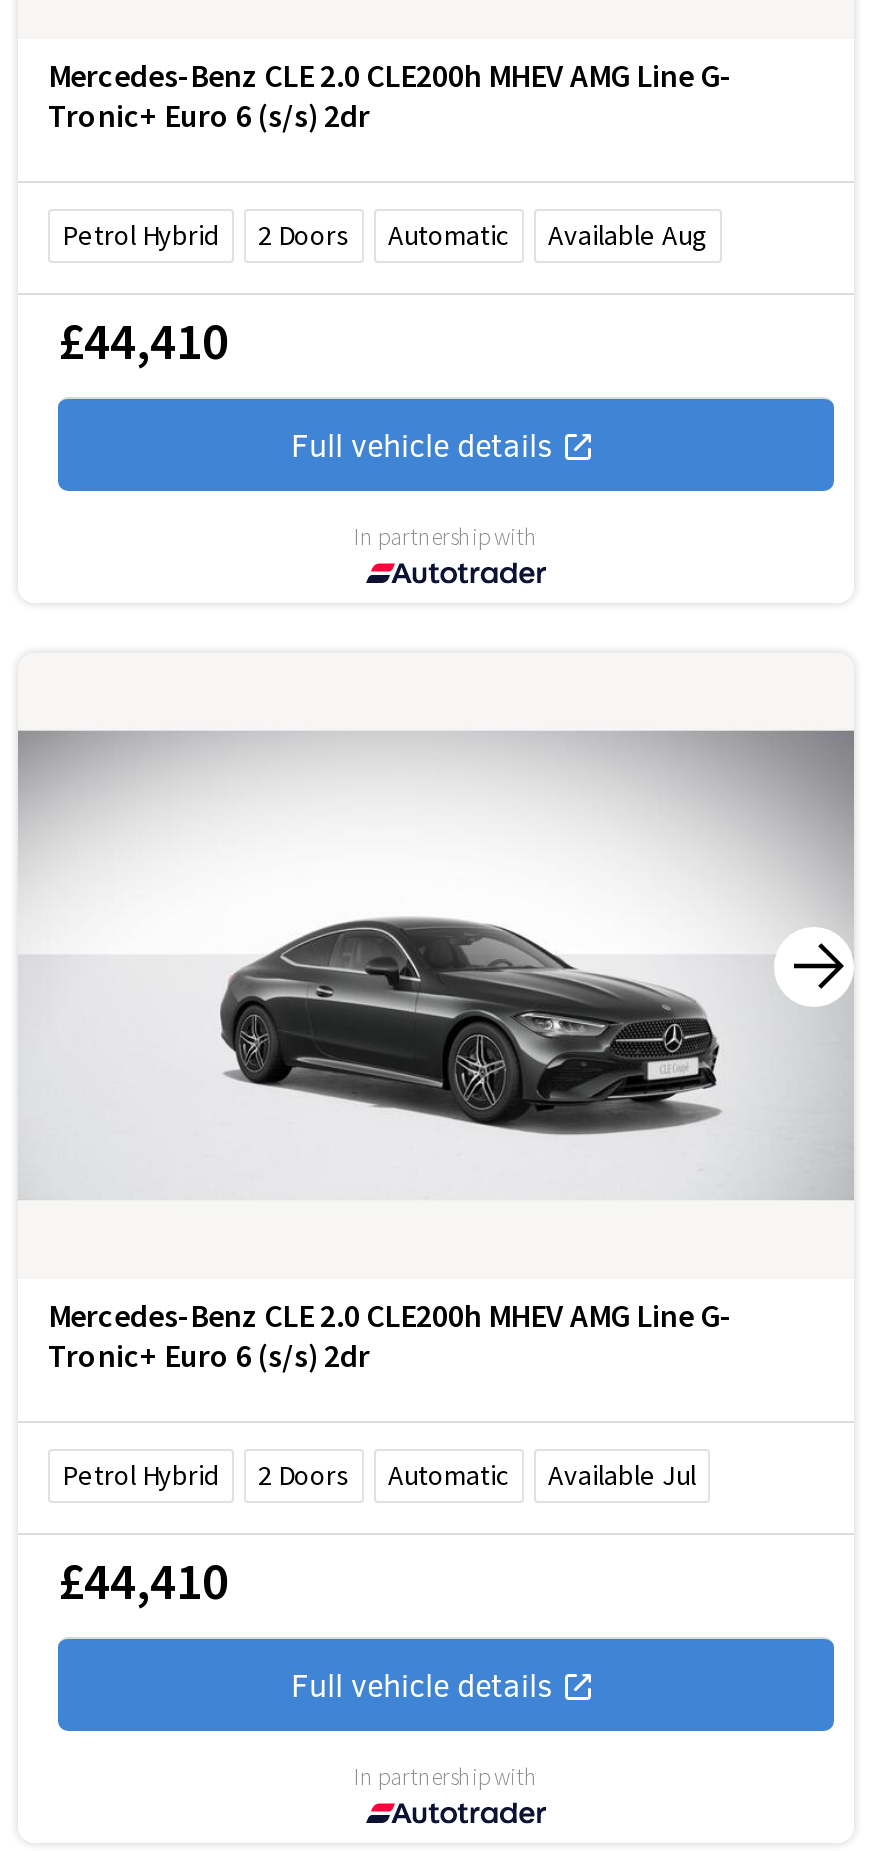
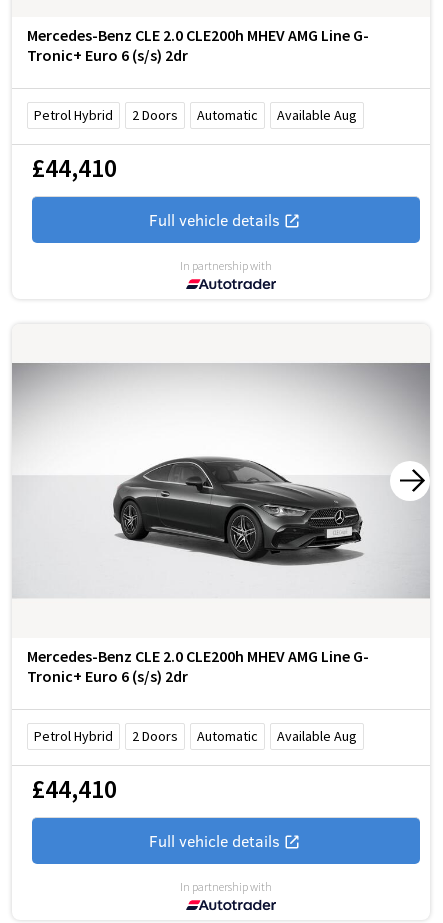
- Available Jul
+ Available Aug
